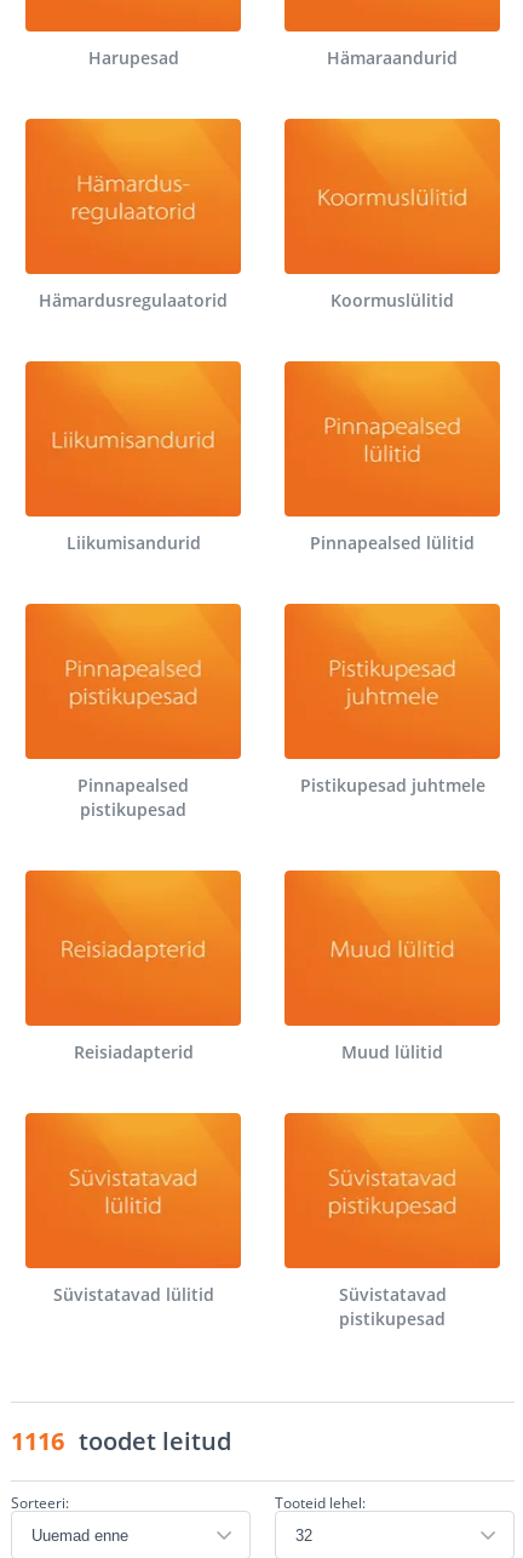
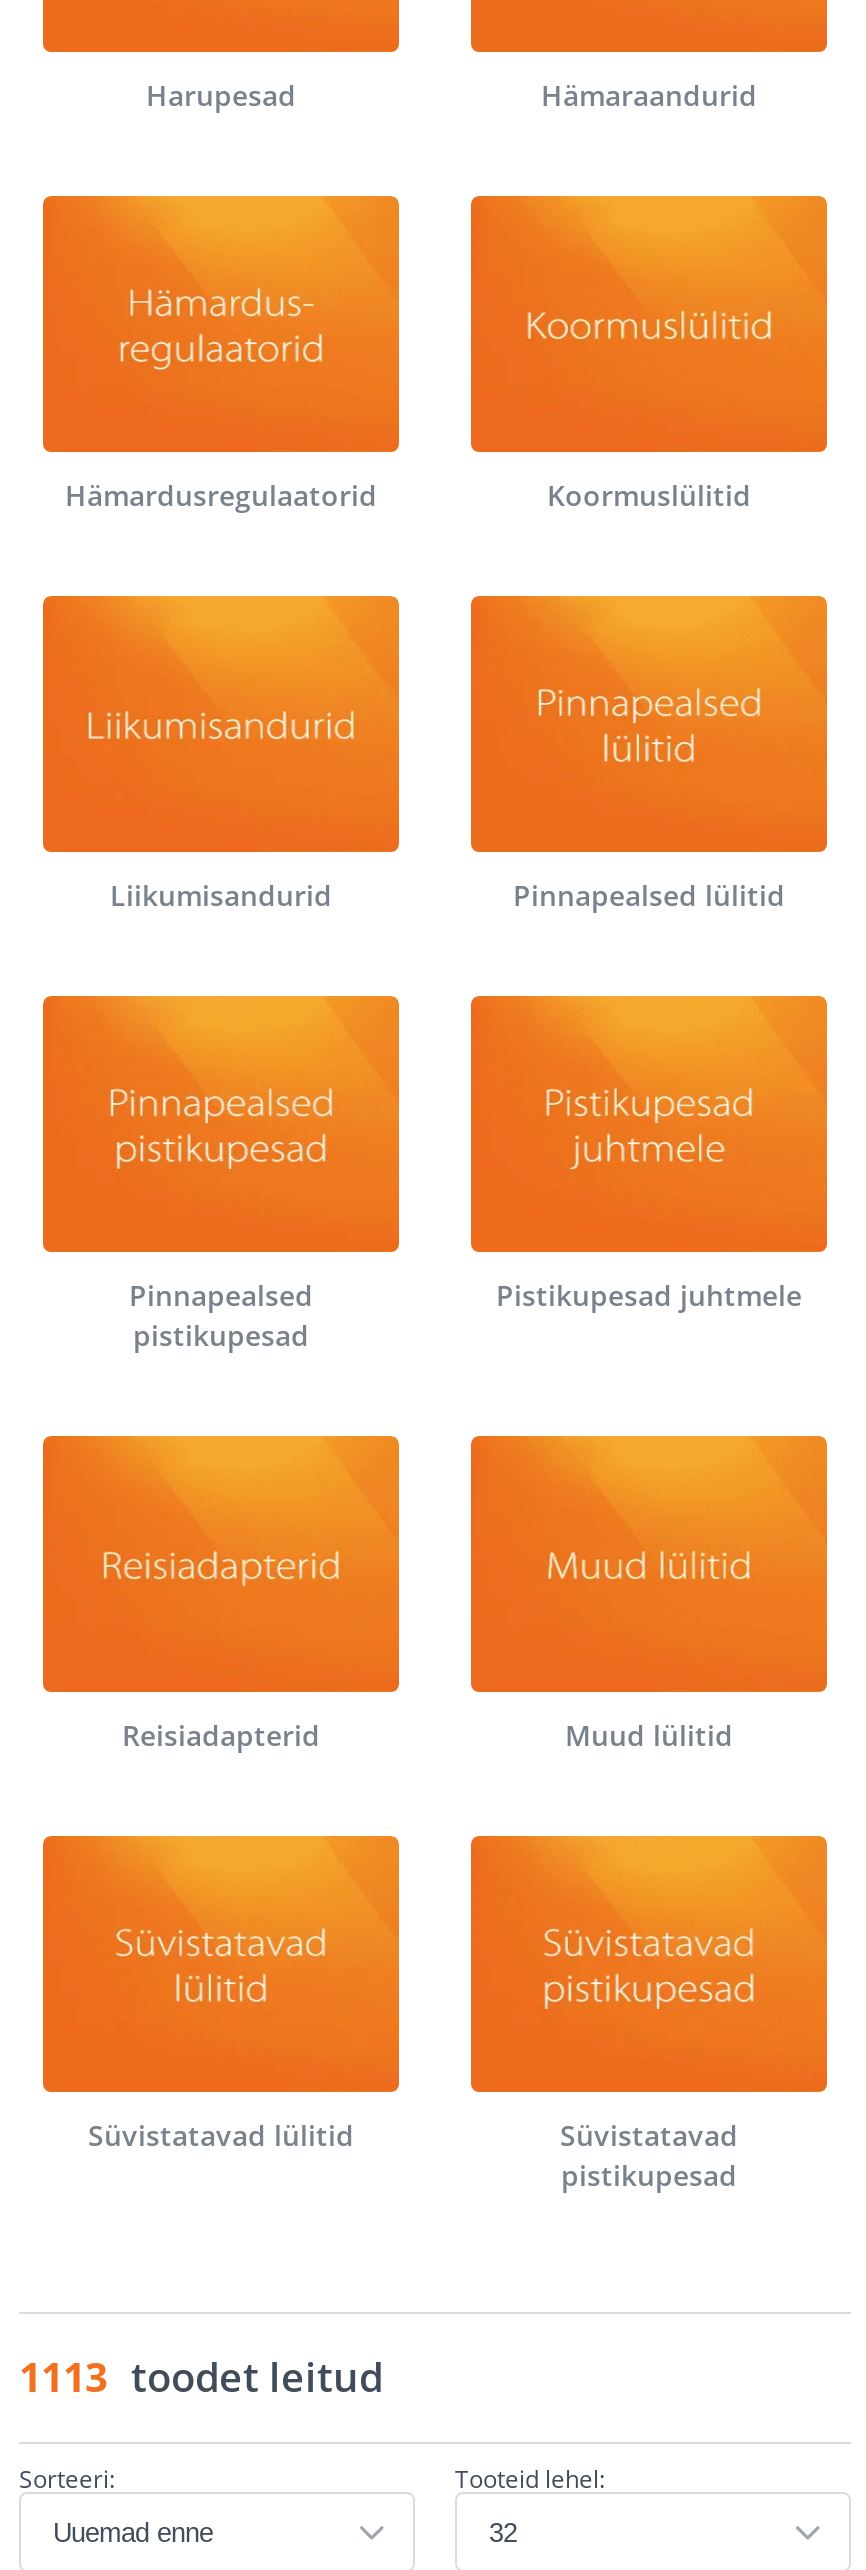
- 1116 toodet leitud
+ 1113 toodet leitud
